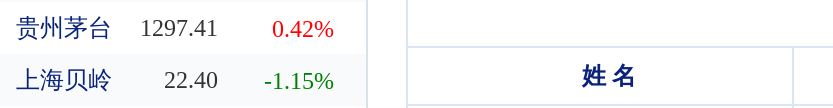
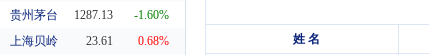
- 1297.41
+ 1287.13

- 0.42%
+ -1.60%

- 22.40
+ 23.61

- -1.15%
+ 0.68%
